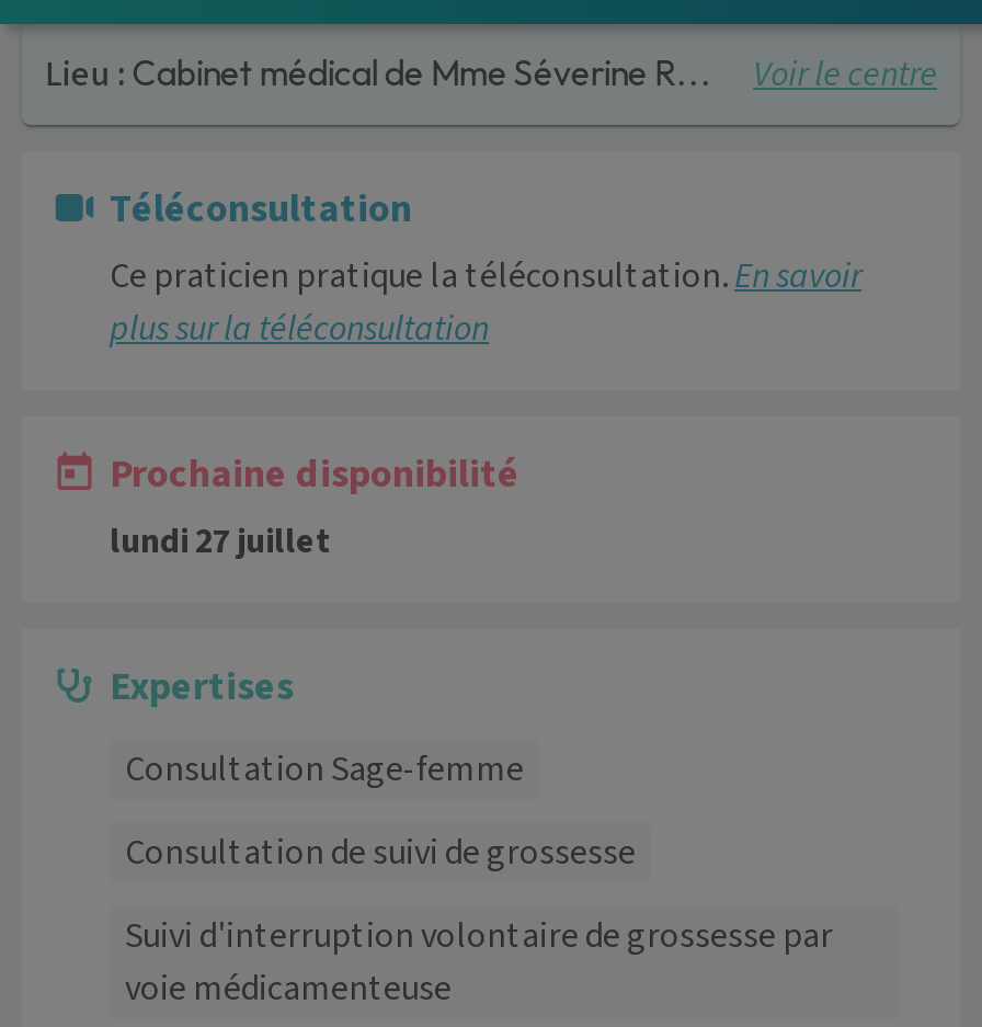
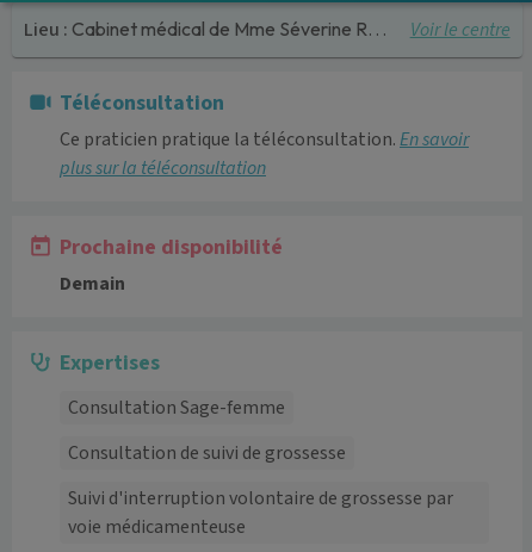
- lundi 27 juillet
+ Demain
